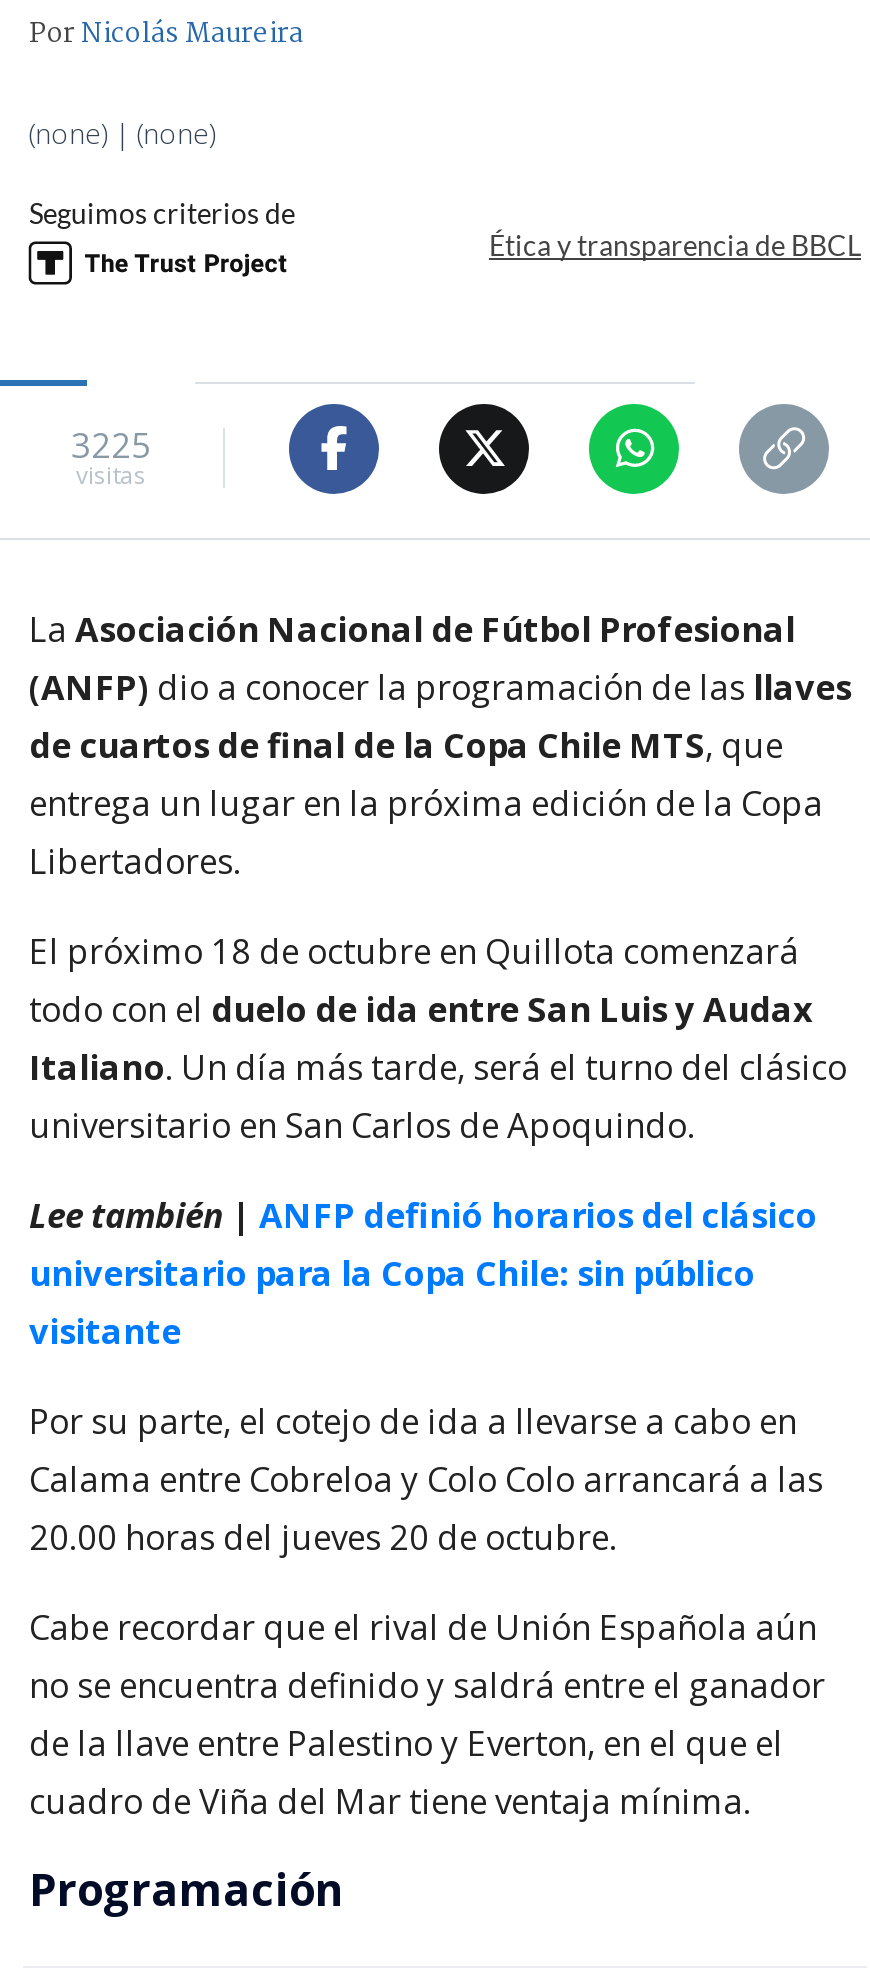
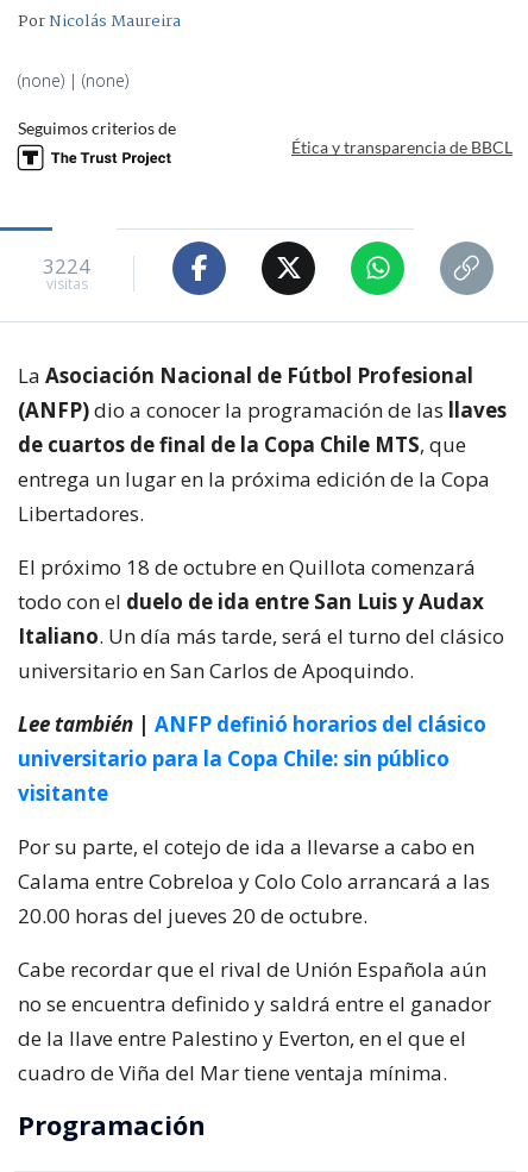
- 3225
+ 3224
